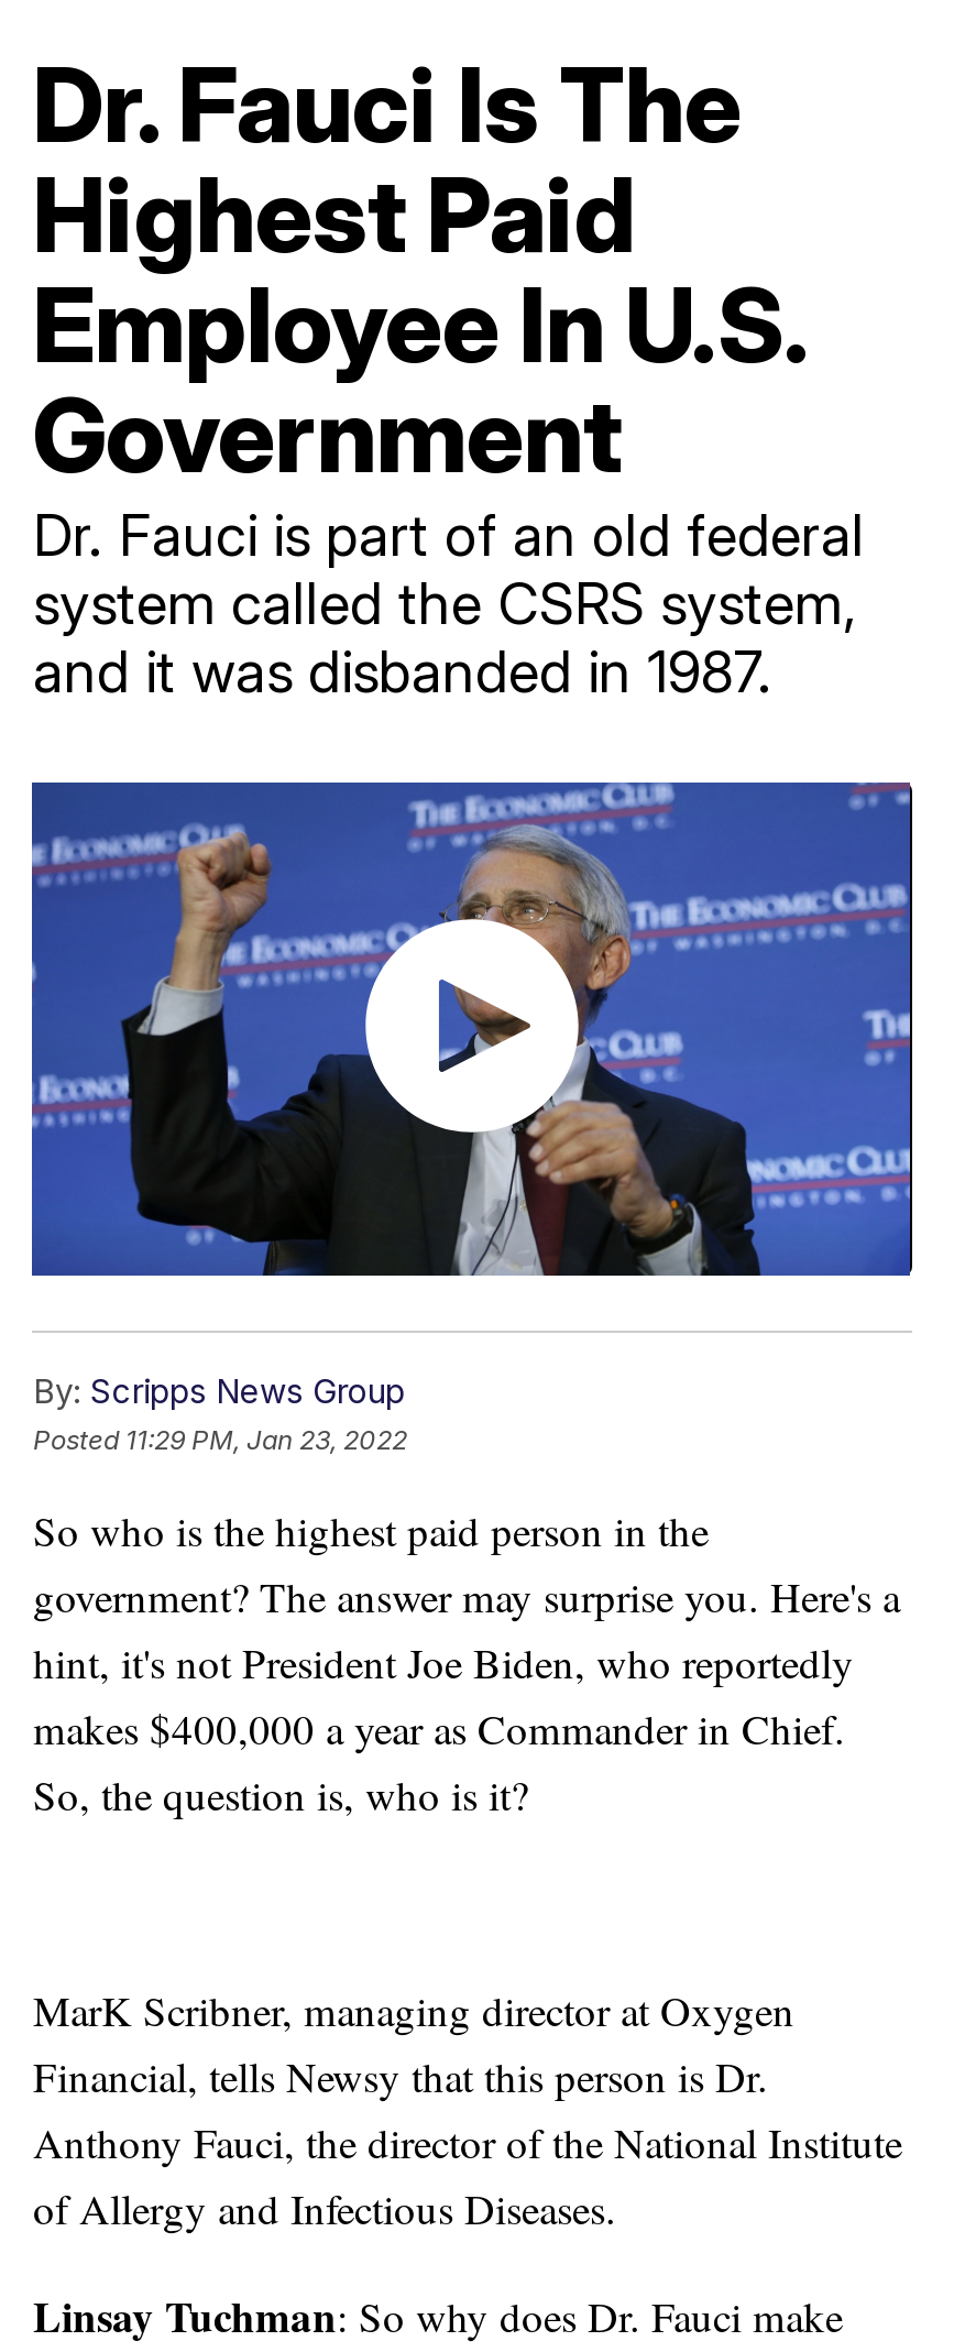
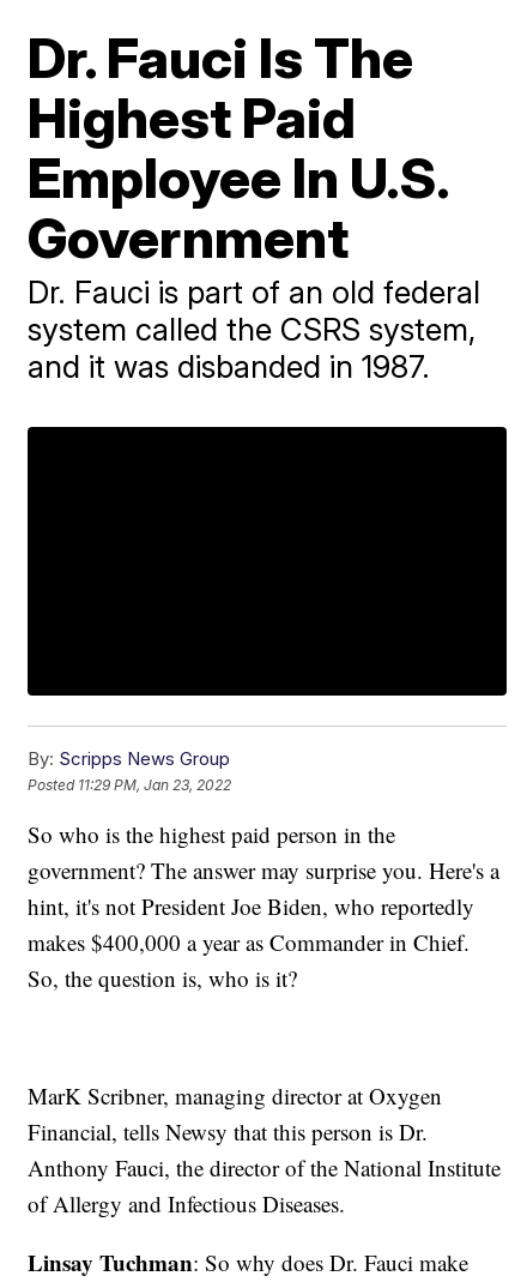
- [image]
